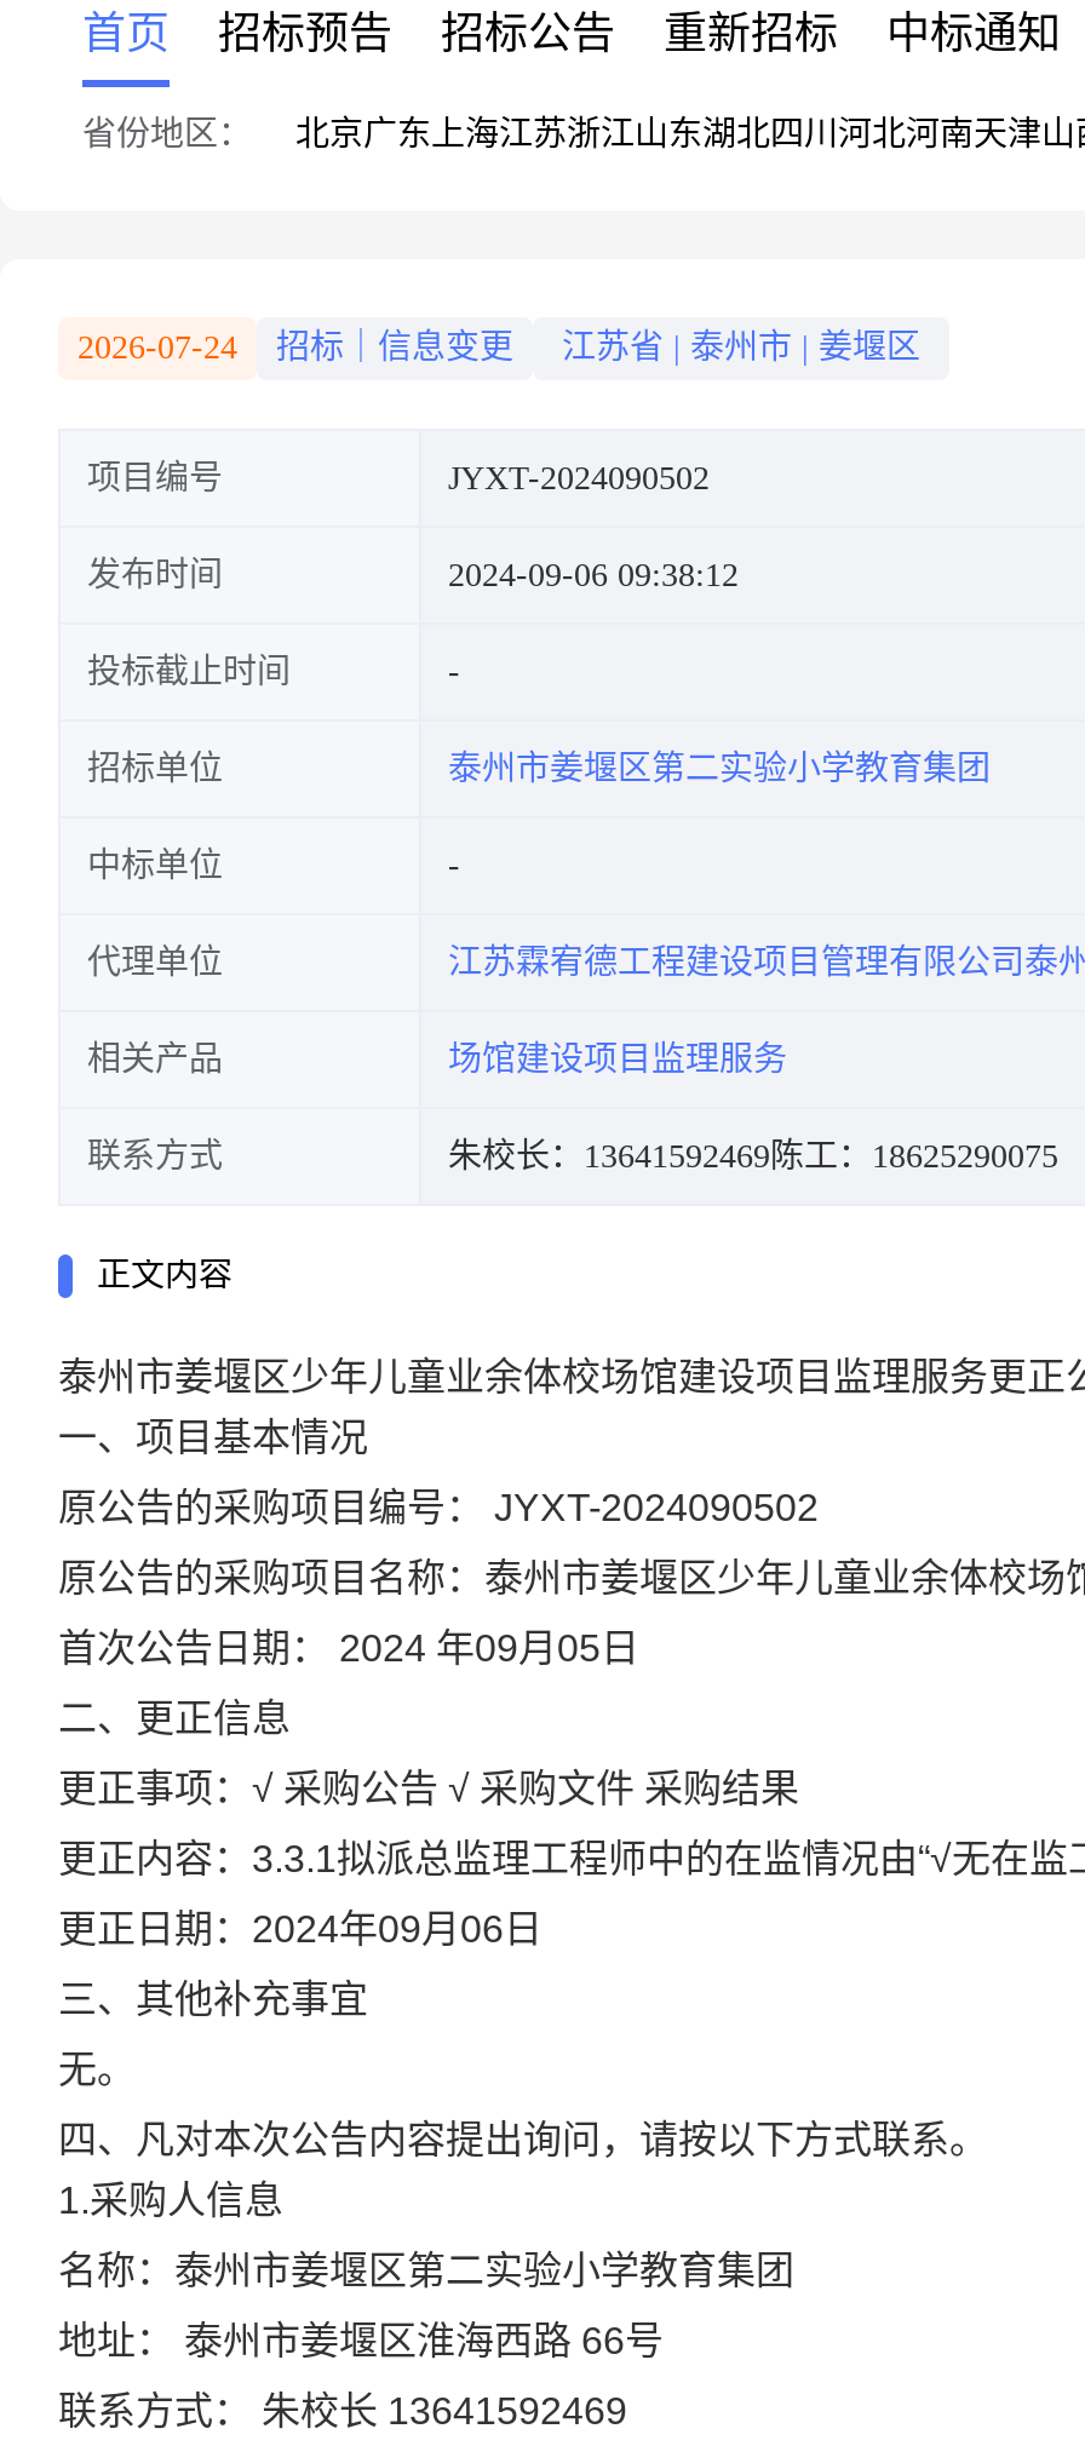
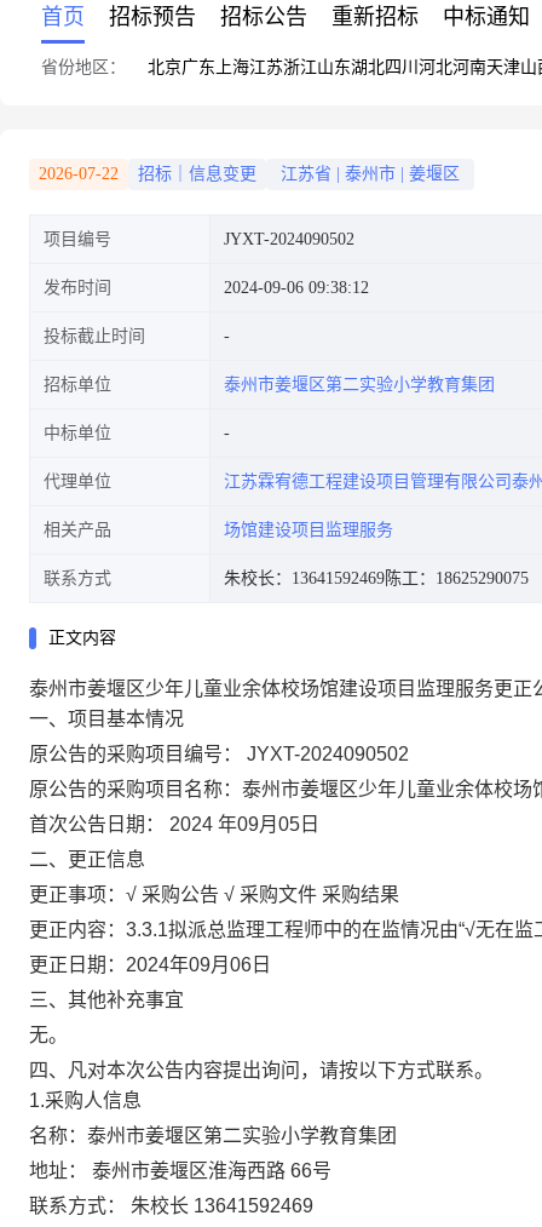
- 2026-07-24
+ 2026-07-22
